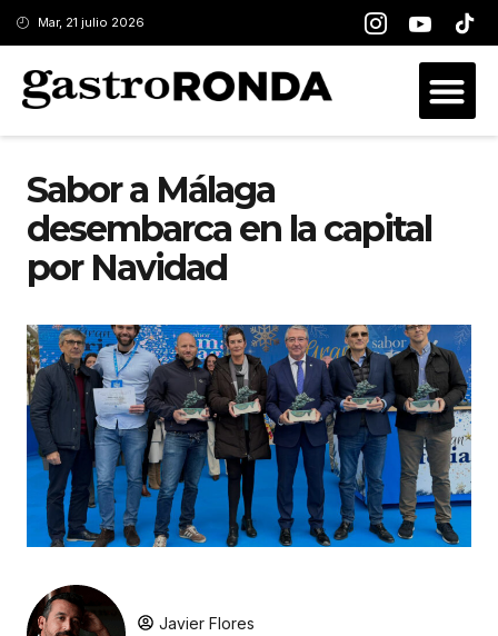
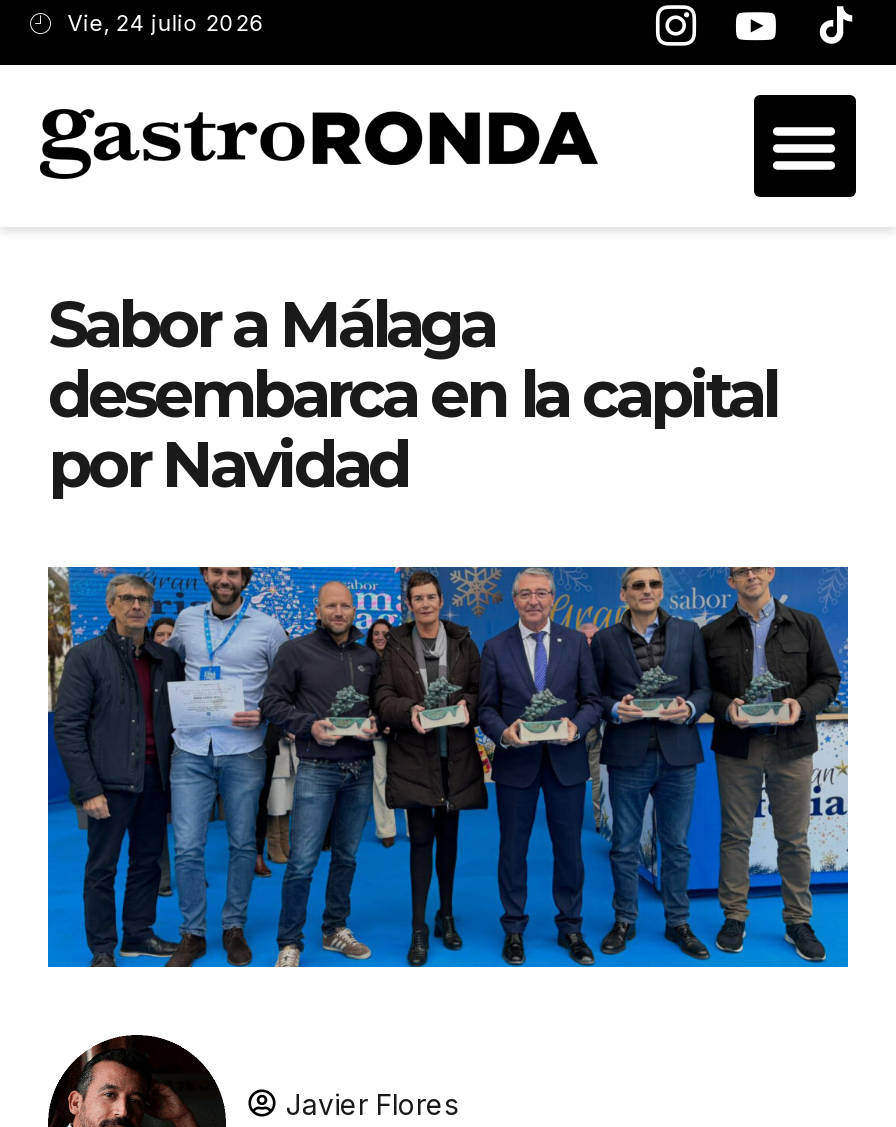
- Mar, 21 julio 2026
+ Vie, 24 julio 2026
